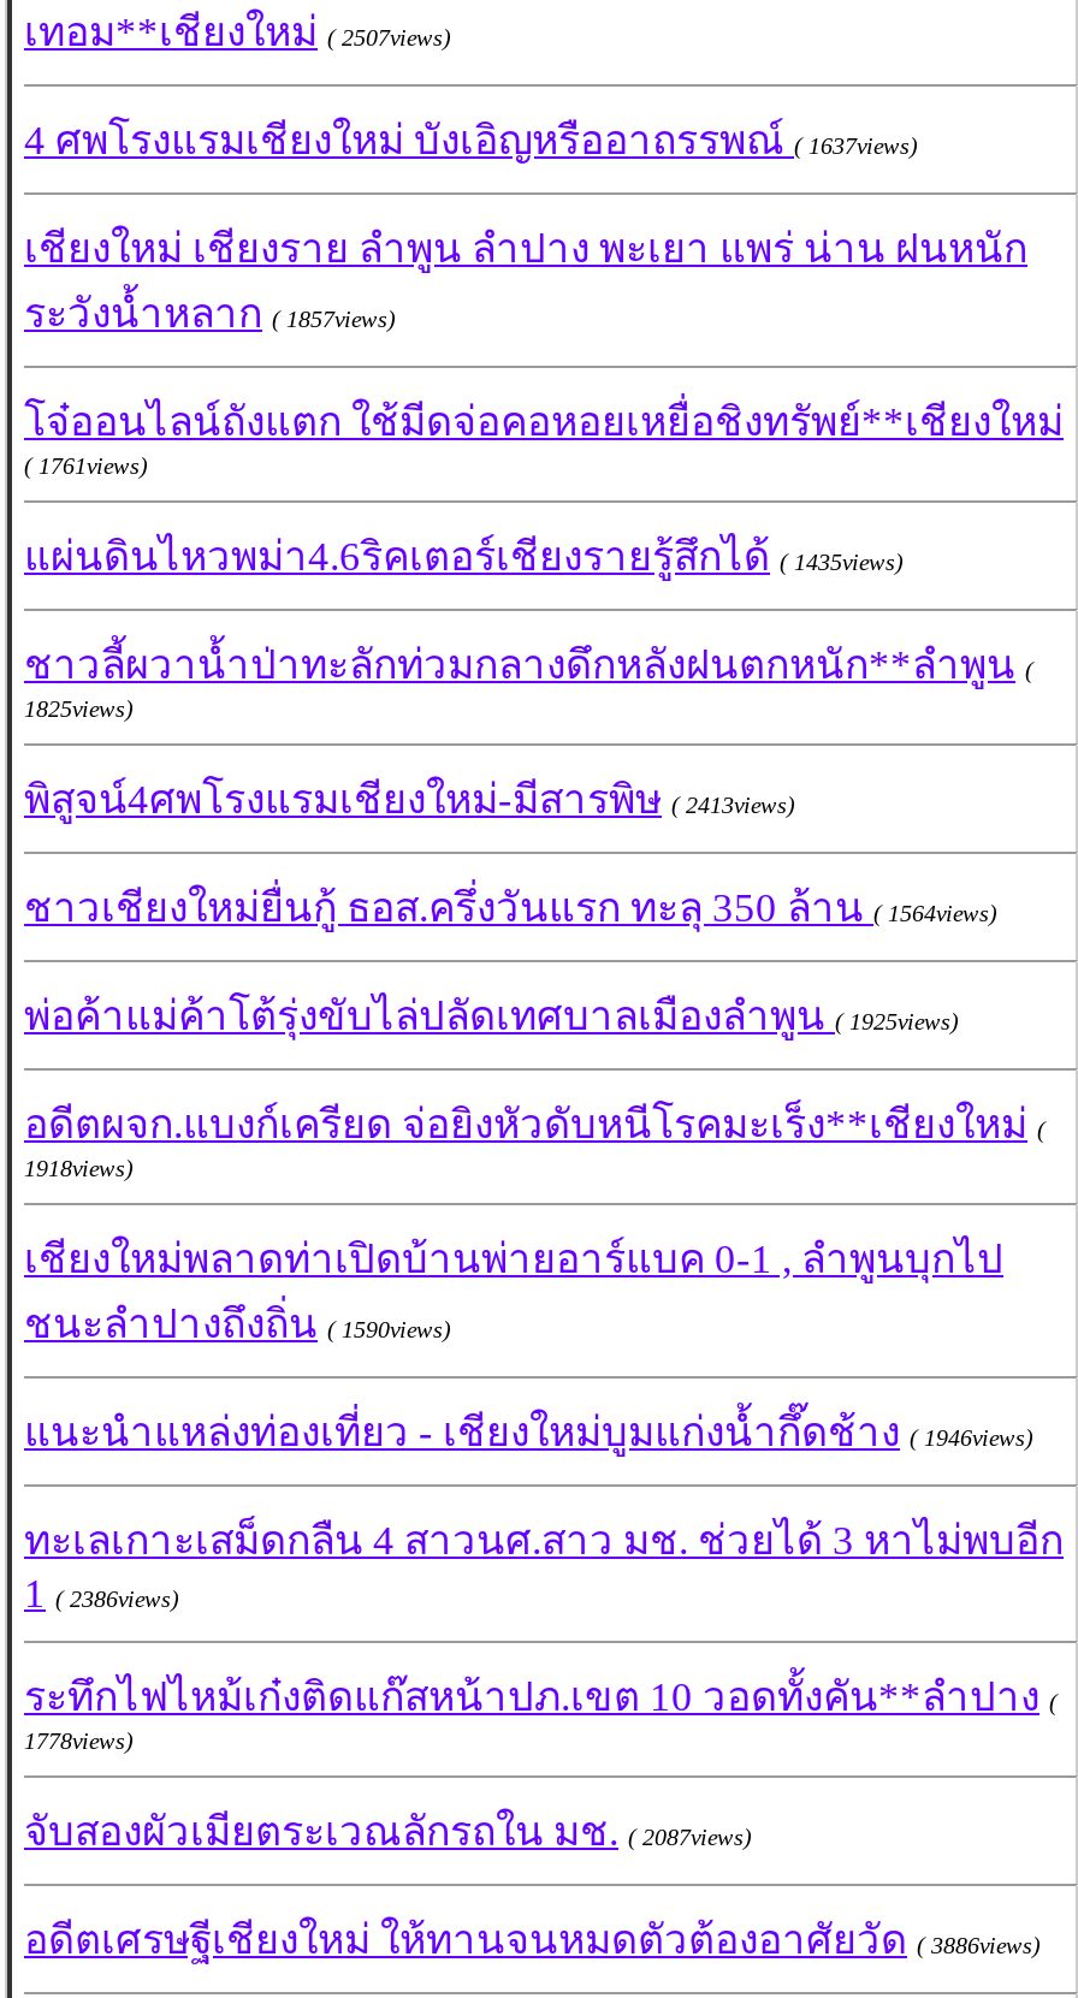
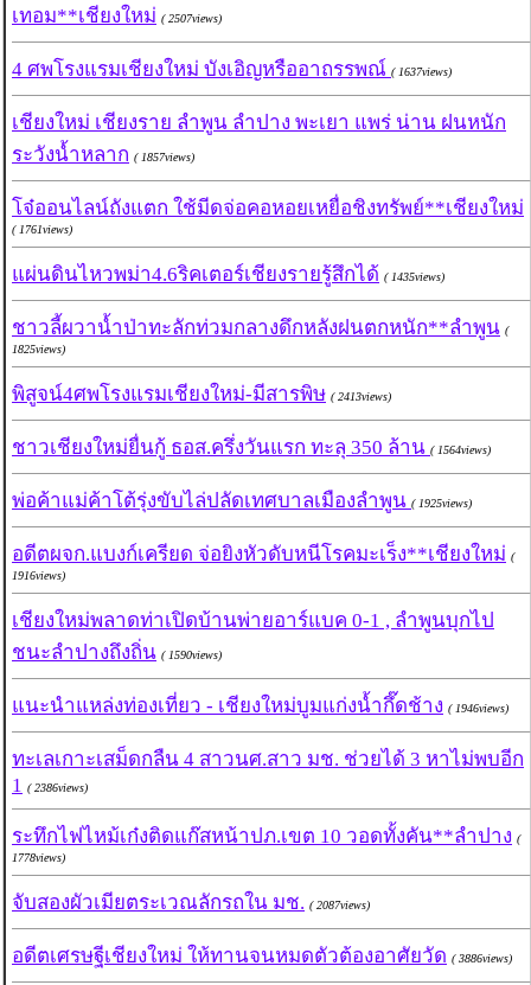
- 1918views)
+ 1916views)
